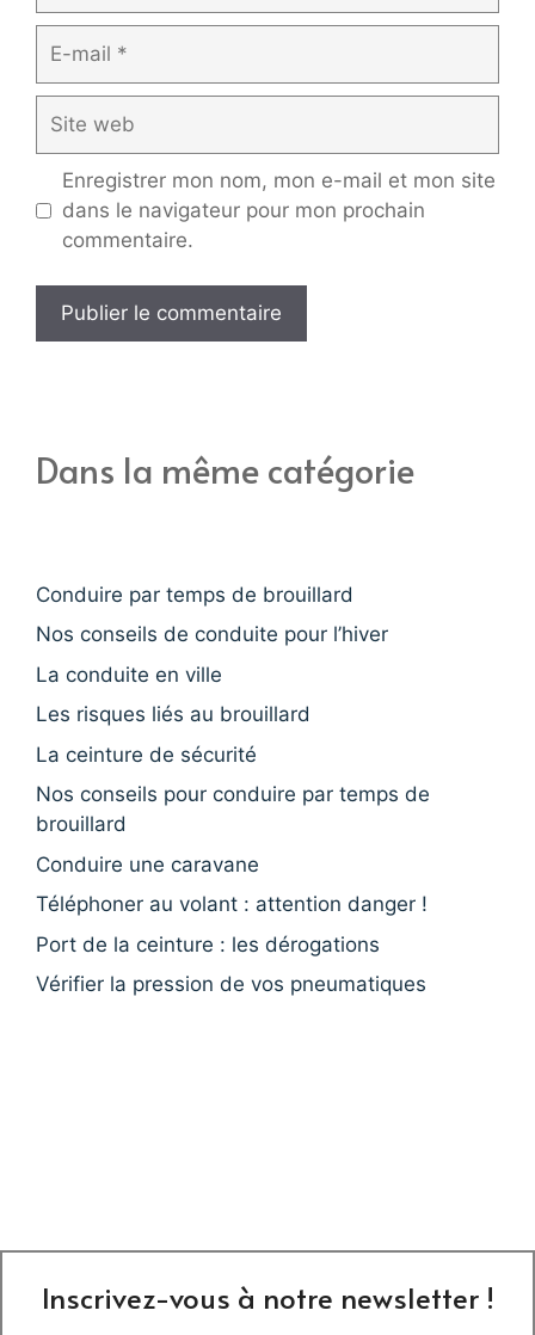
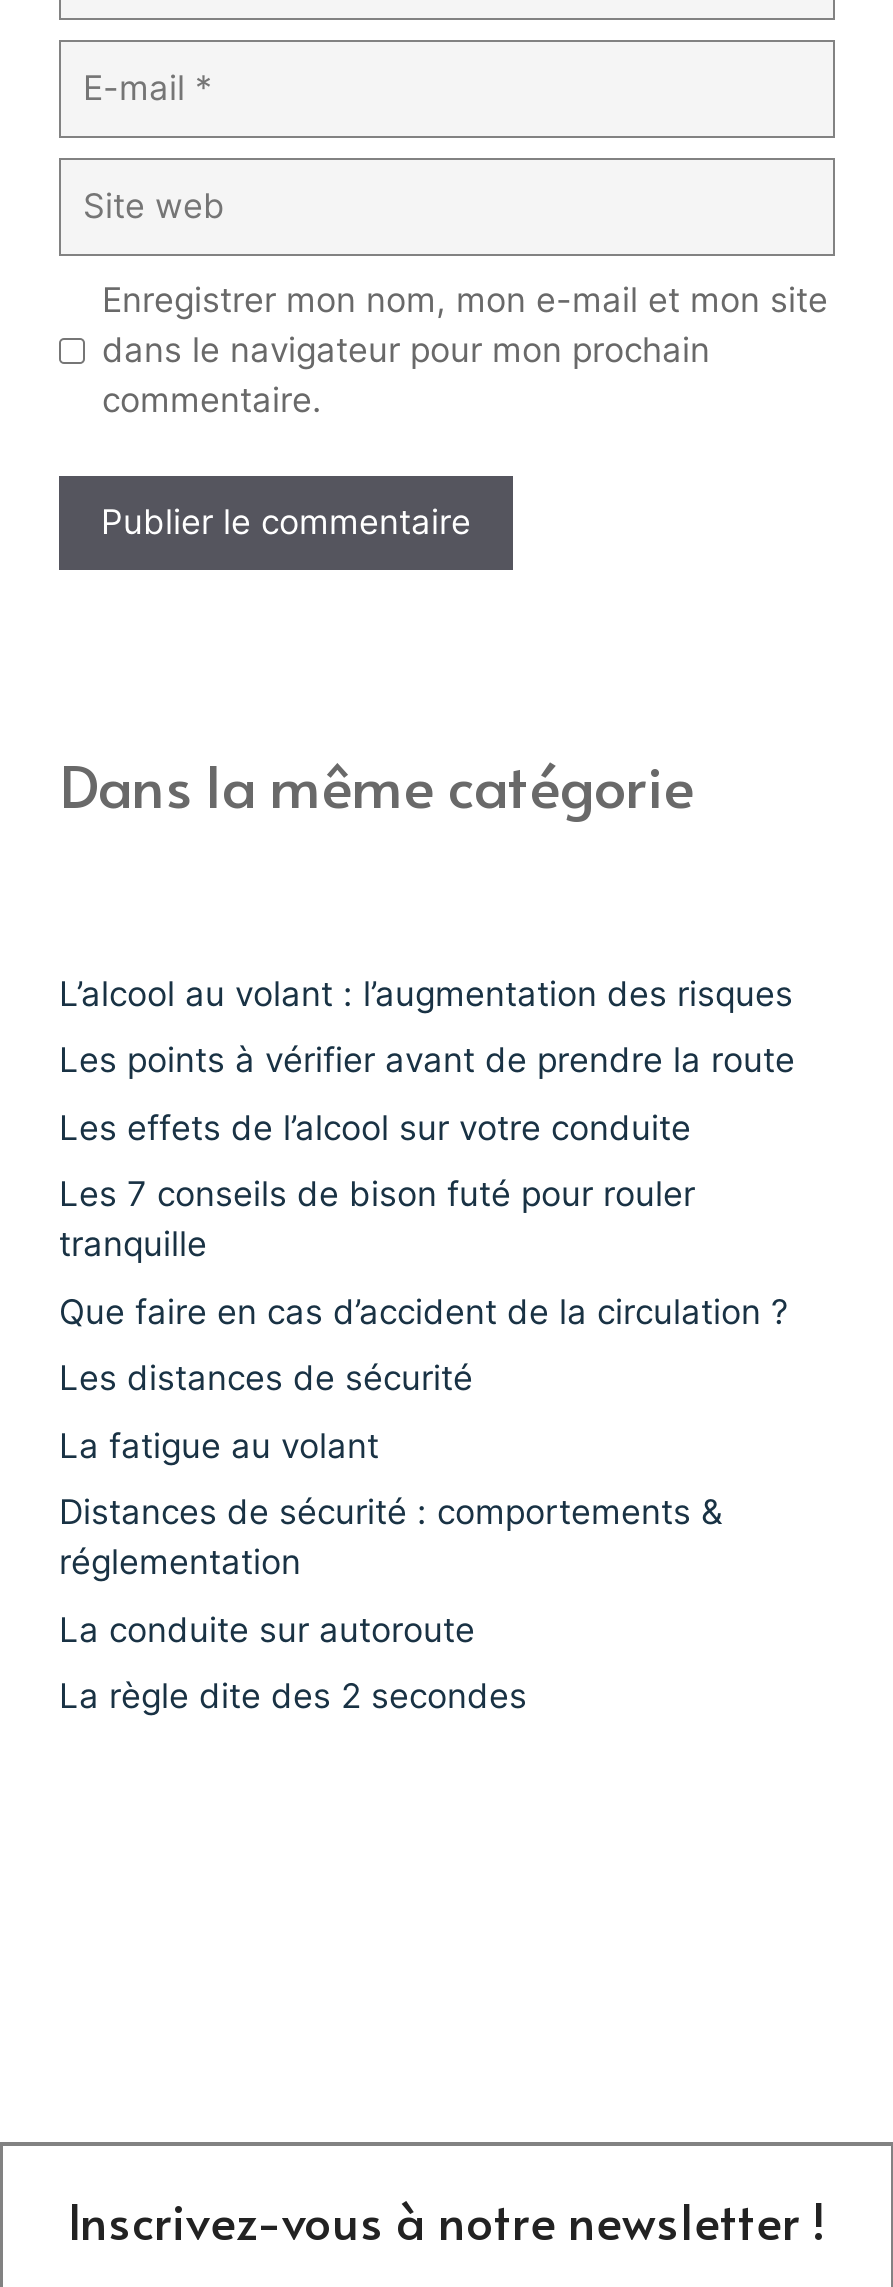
- Conduire par temps de brouillard
+ L’alcool au volant : l’augmentation des risques

- Nos conseils de conduite pour l’hiver
+ Les points à vérifier avant de prendre la route

- La conduite en ville
+ Les effets de l’alcool sur votre conduite

- Les risques liés au brouillard
+ Les 7 conseils de bison futé pour rouler
+ tranquille

- La ceinture de sécurité
+ Que faire en cas d’accident de la circulation ?

- Nos conseils pour conduire par temps de
- brouillard
+ Les distances de sécurité

- Conduire une caravane
+ La fatigue au volant

- Téléphoner au volant : attention danger !
+ Distances de sécurité : comportements &
+ réglementation

- Port de la ceinture : les dérogations
+ La conduite sur autoroute

- Vérifier la pression de vos pneumatiques
+ La règle dite des 2 secondes
